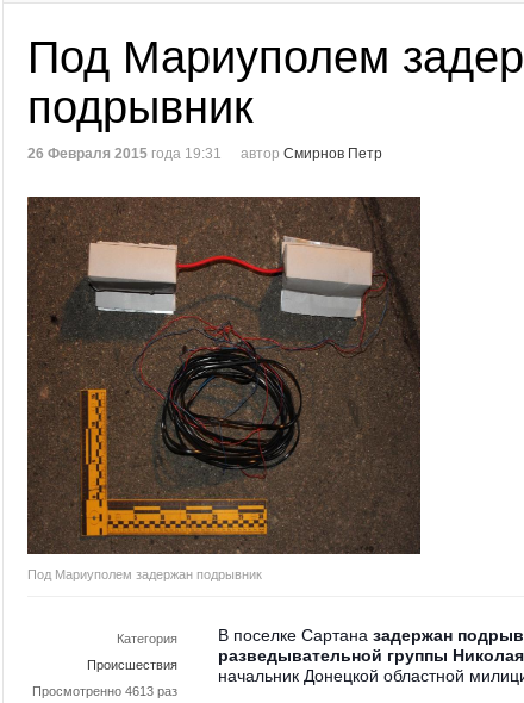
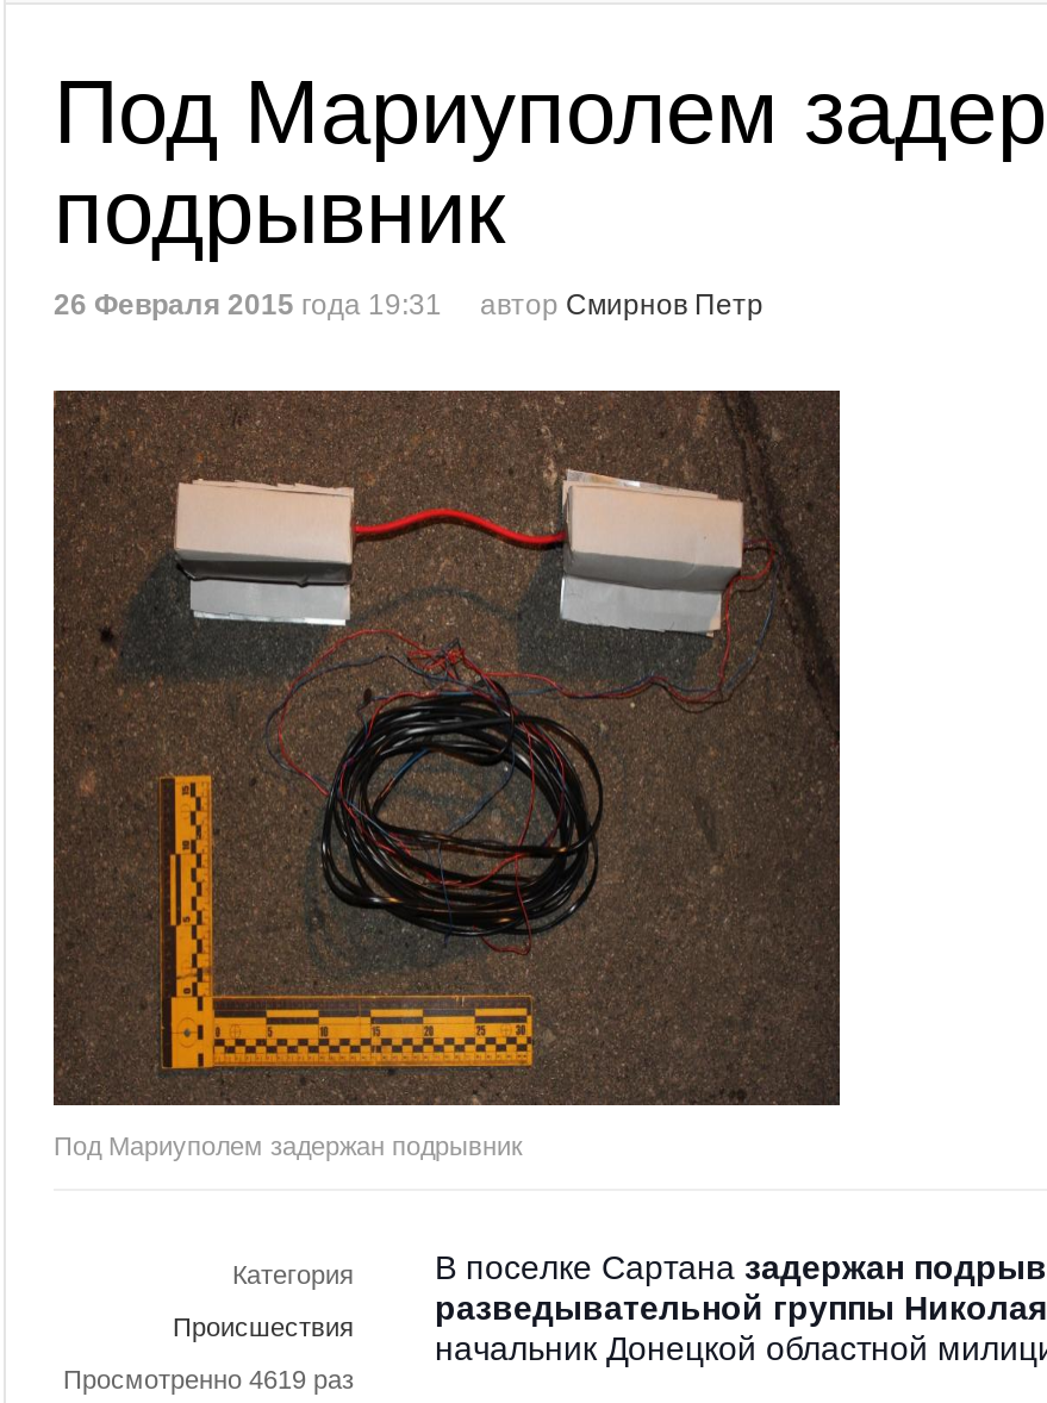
- Просмотренно 4613 раз
+ Просмотренно 4619 раз
